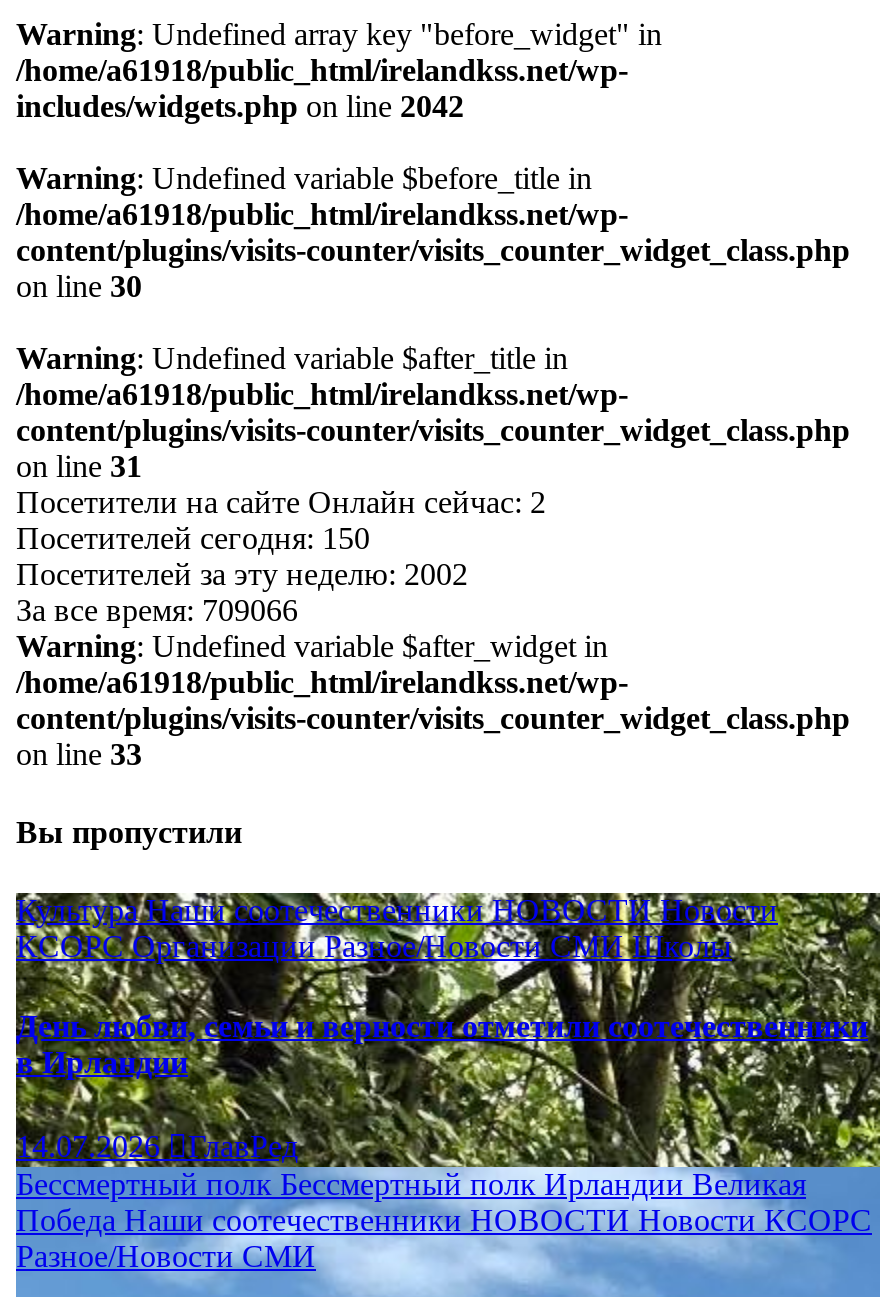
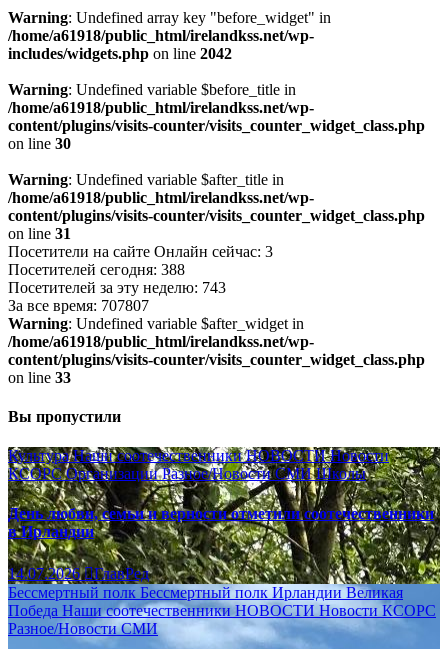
- Посетители на сайте Онлайн сейчас: 2
+ Посетители на сайте Онлайн сейчас: 3

- Посетителей сегодня: 150
+ Посетителей сегодня: 388

- Посетителей за эту неделю: 2002
+ Посетителей за эту неделю: 743

- За все время: 709066
+ За все время: 707807
